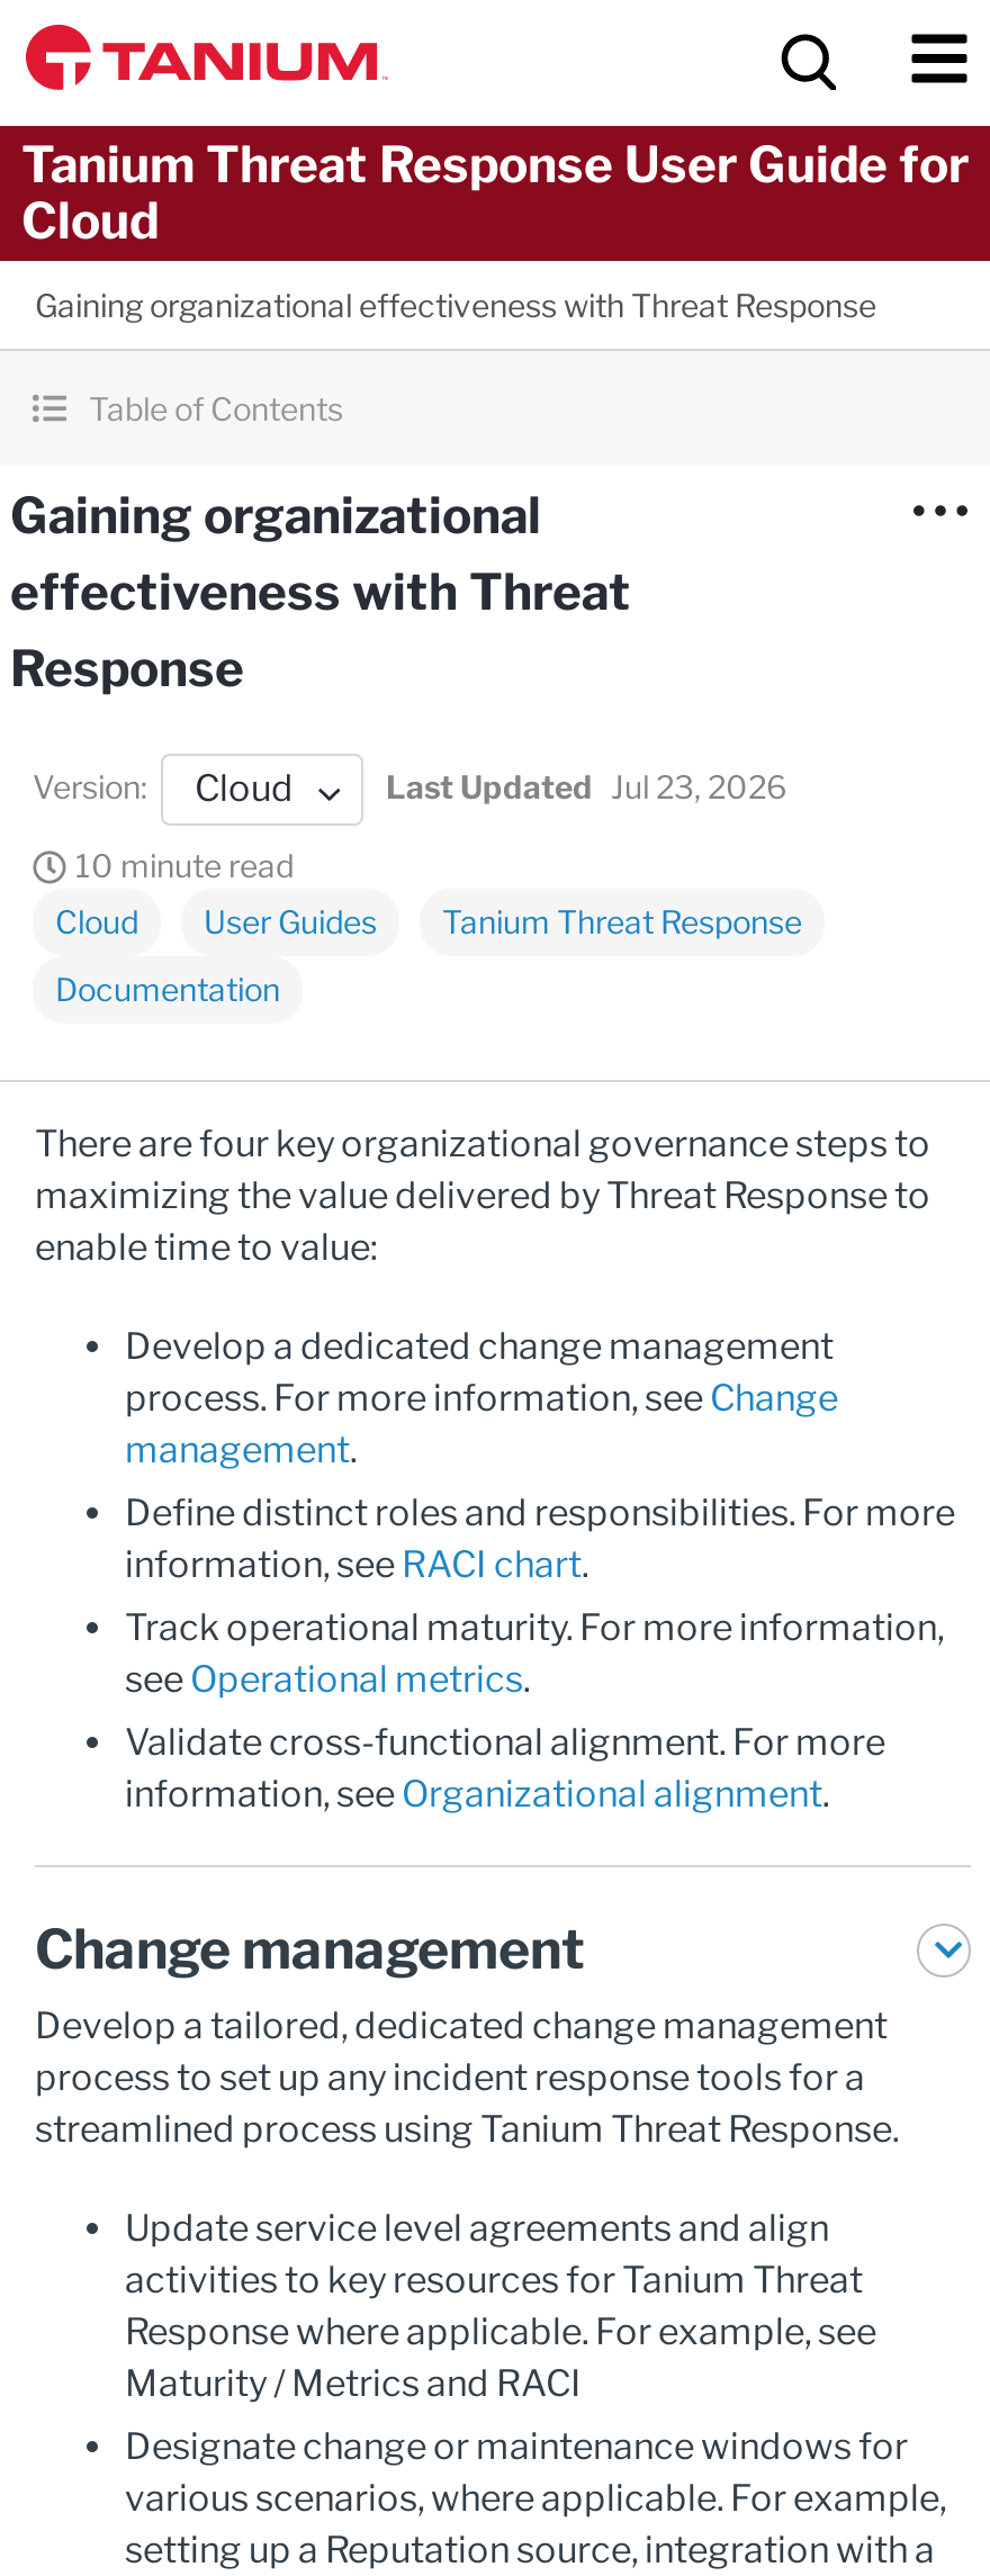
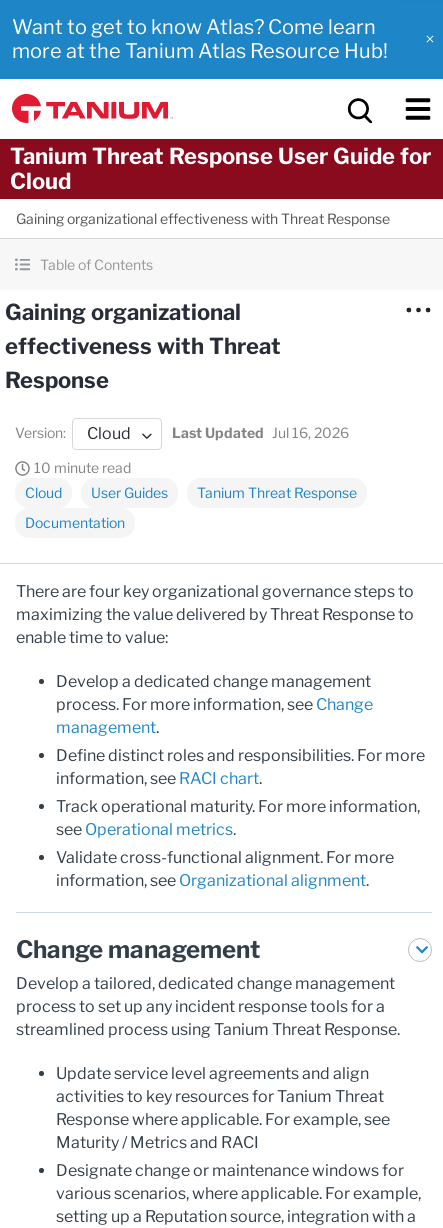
+ Want to get to know Atlas? Come learn
+ more at the Tanium Atlas Resource Hub!

- Last Updated Jul 23, 2026
+ Last Updated Jul 16, 2026
